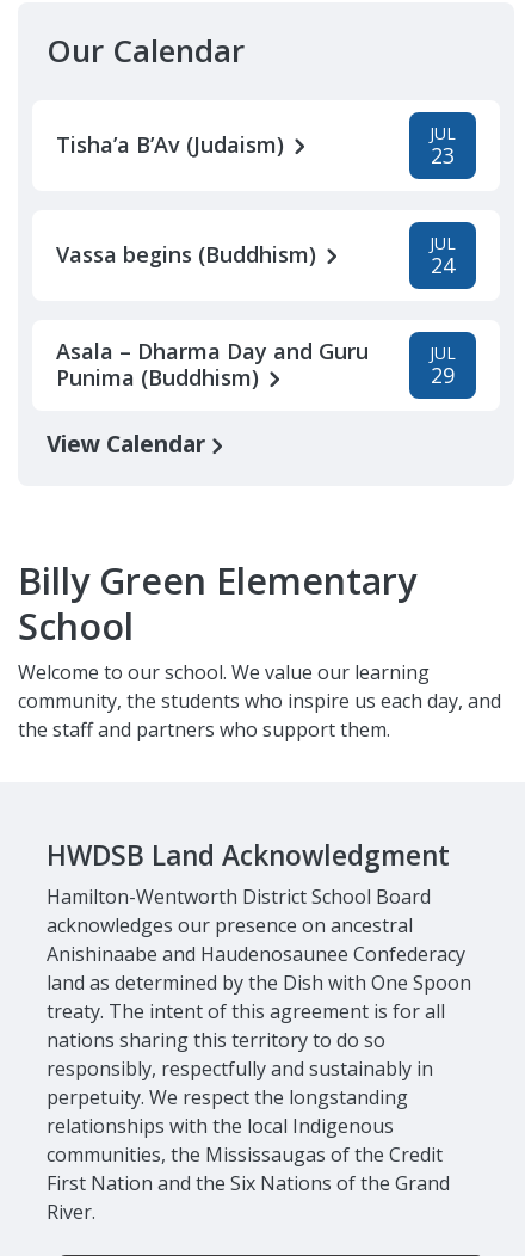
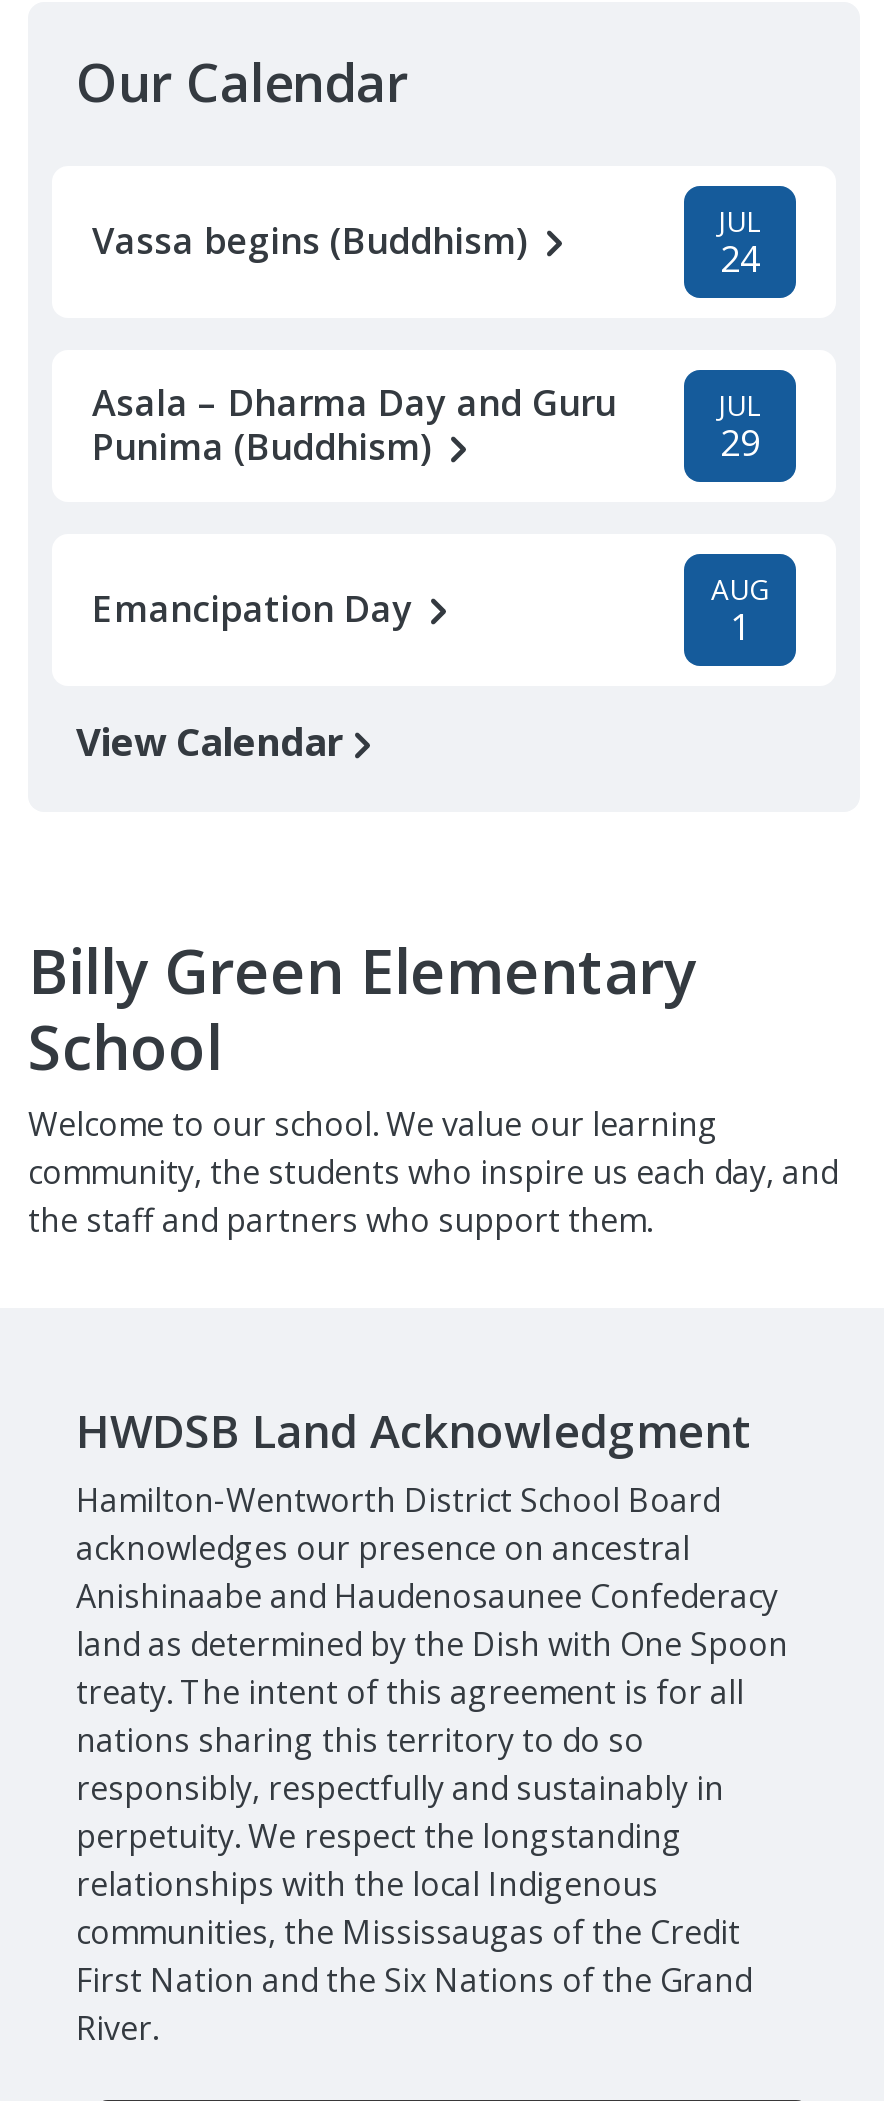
- Tisha’a B’Av (Judaism)
- JUL
- 23

moved up: Vassa begins (Buddhism) | JUL | 24 | Asala – Dharma Day and Guru | Punima (Buddhism) | JUL | 29

+ Emancipation Day
+ AUG
+ 1
